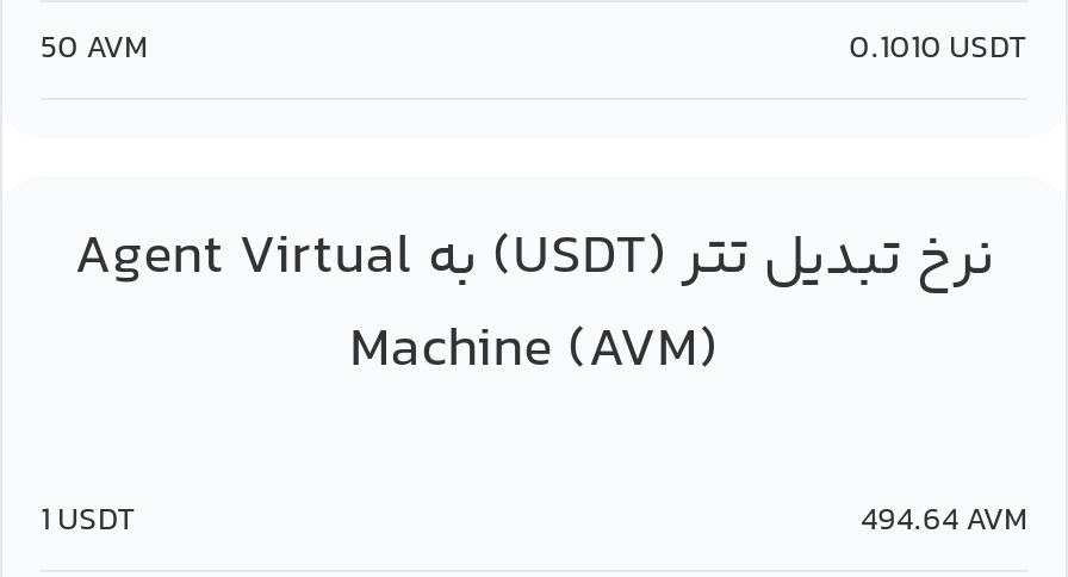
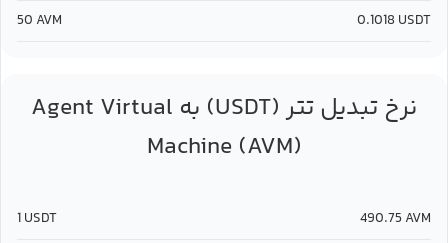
- 0.1010 USDT
+ 0.1018 USDT

- 494.64 AVM
+ 490.75 AVM
